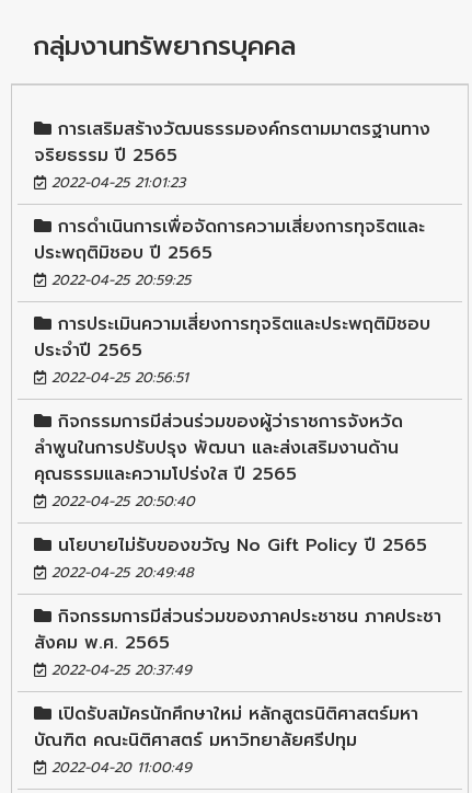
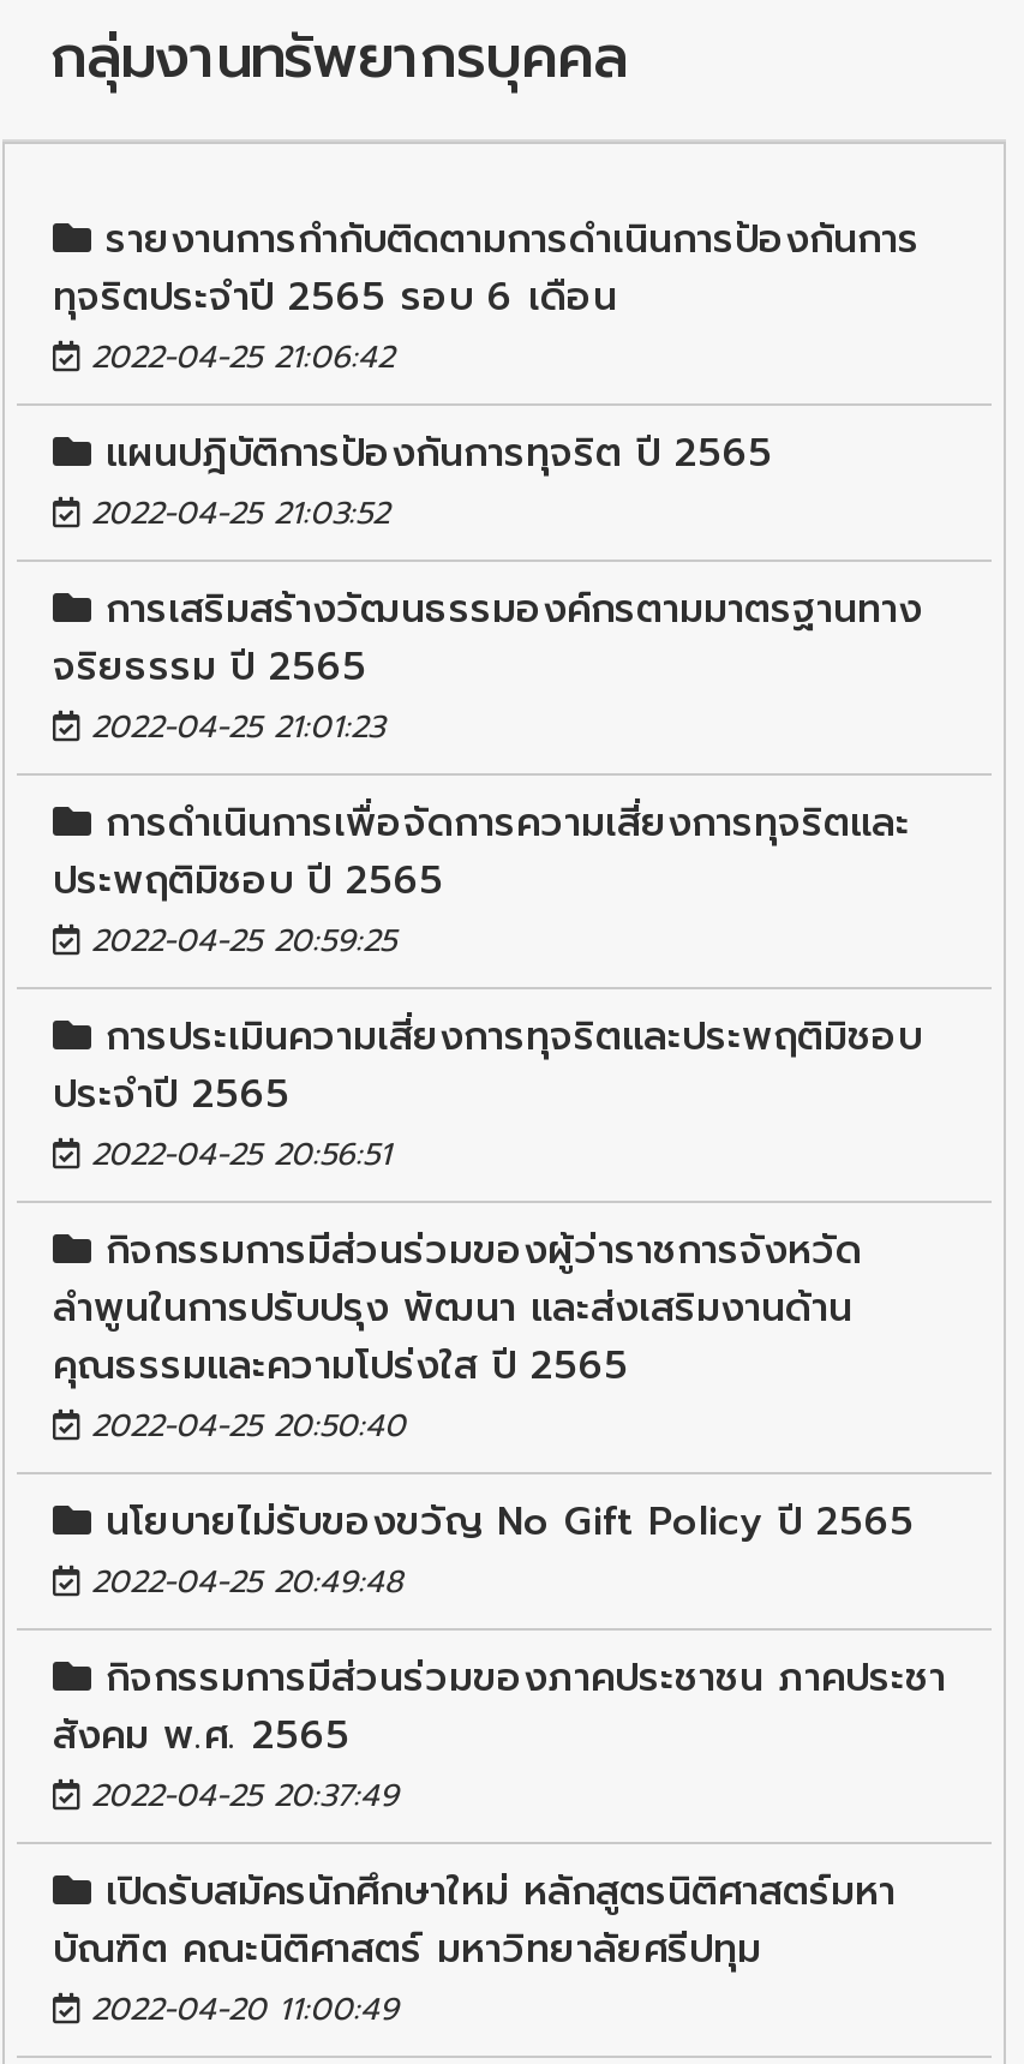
+ รายงานการกำกับติดตามการดำเนินการป้องกันการ
+ ทุจริตประจำปี 2565 รอบ 6 เดือน
+ 2022-04-25 21:06:42
+ แผนปฎิบัติการป้องกันการทุจริต ปี 2565
+ 2022-04-25 21:03:52
